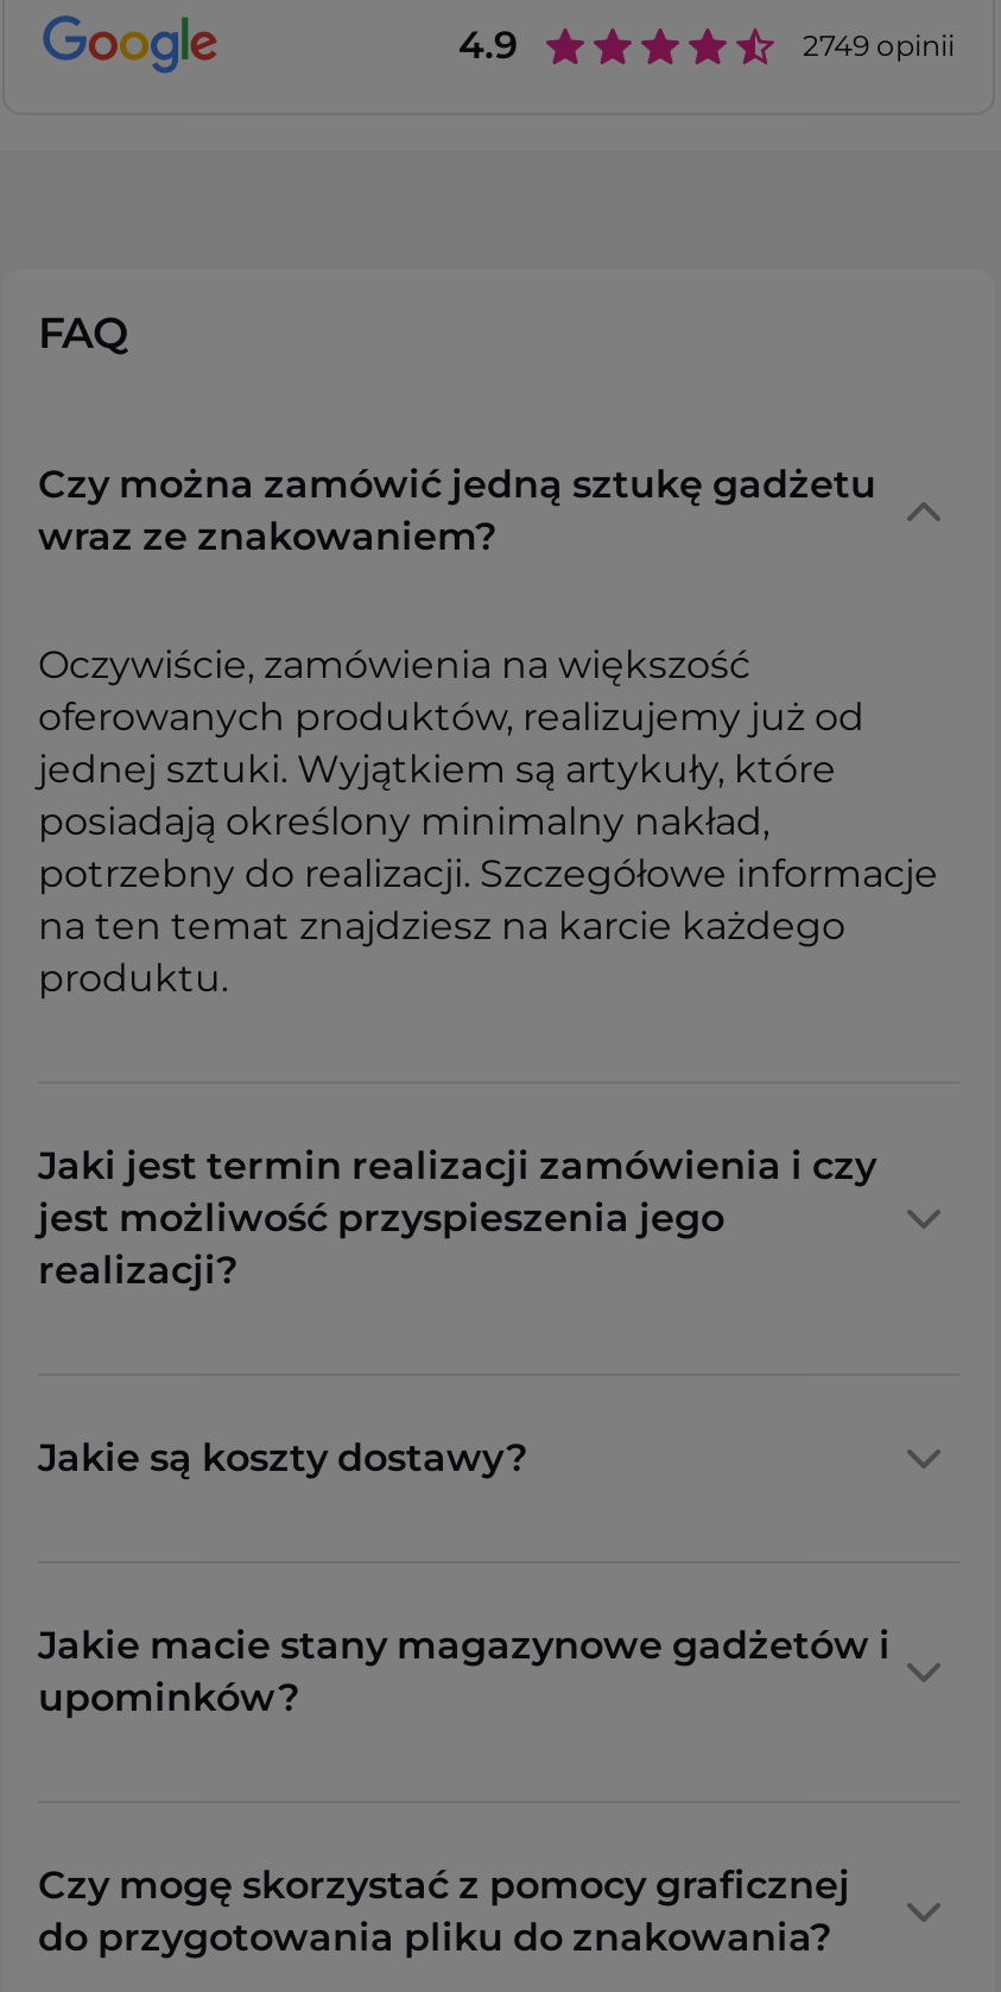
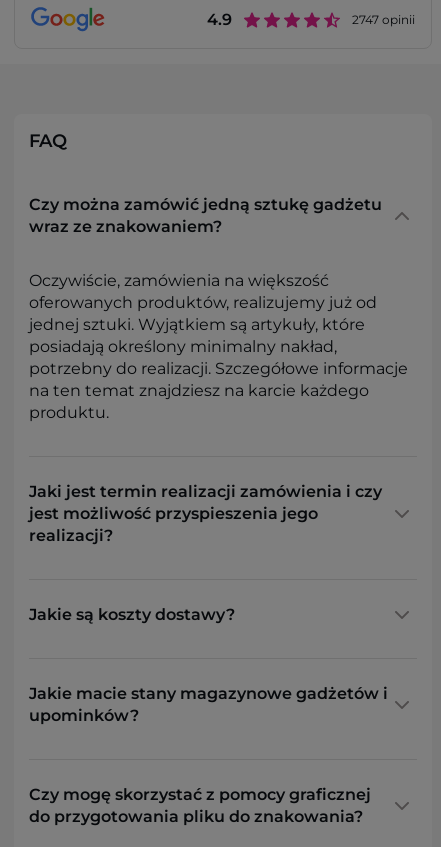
- 2749 opinii
+ 2747 opinii
